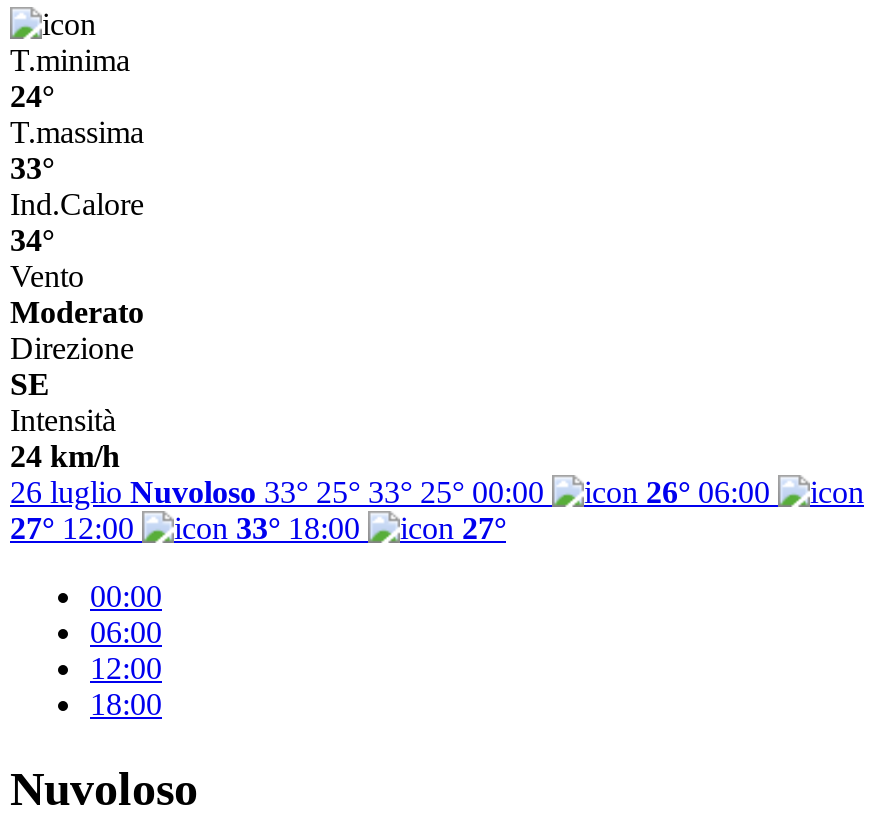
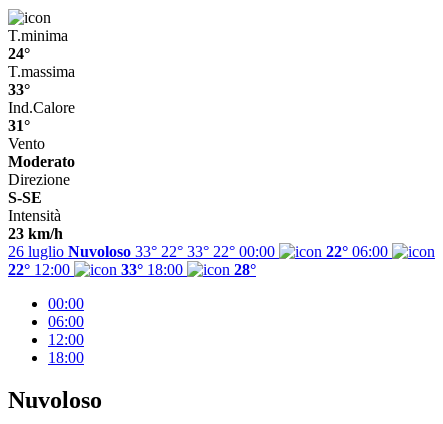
- 34°
+ 31°

- SE
+ S-SE

- 24 km/h
+ 23 km/h

- 26 luglio Nuvoloso 33° 25° 33° 25° 00:00
+ 26 luglio Nuvoloso 33° 22° 33° 22° 00:00

- 26° 06:00
+ 22° 06:00

- 27° 12:00
+ 22° 12:00

- 27°
+ 28°
